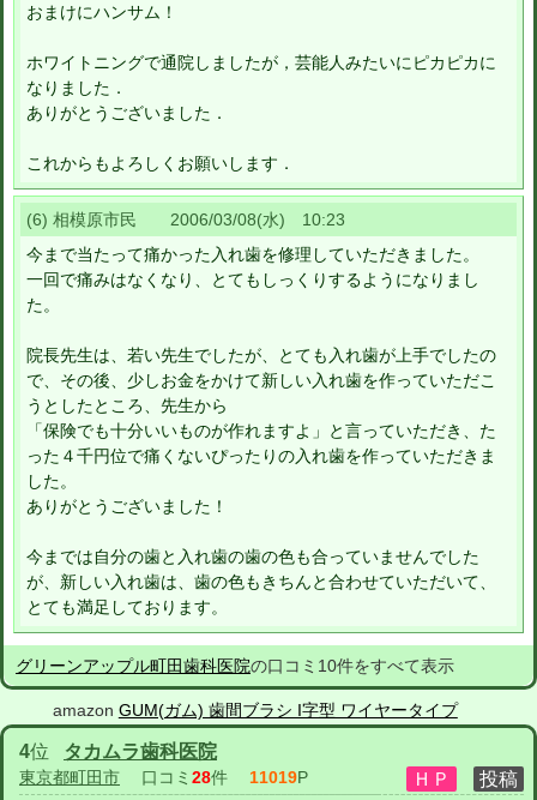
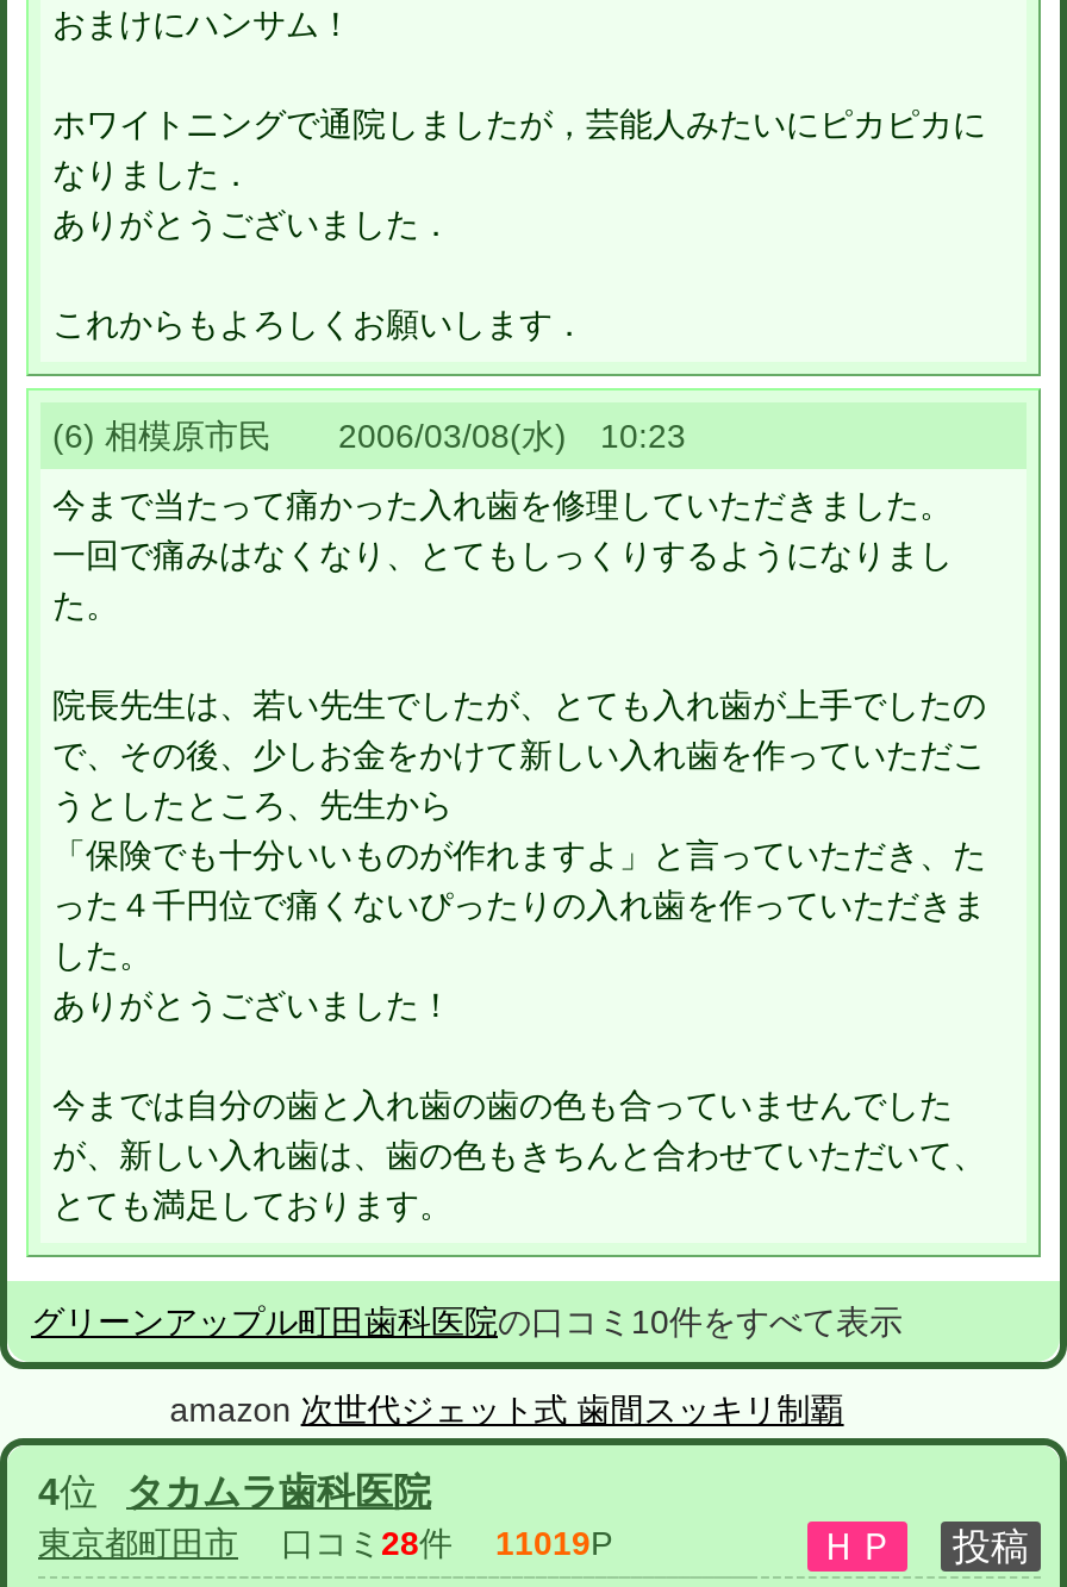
- amazon GUM(ガム) 歯間ブラシ I字型 ワイヤータイプ
+ amazon次世代ジェット式 歯間スッキリ制覇
